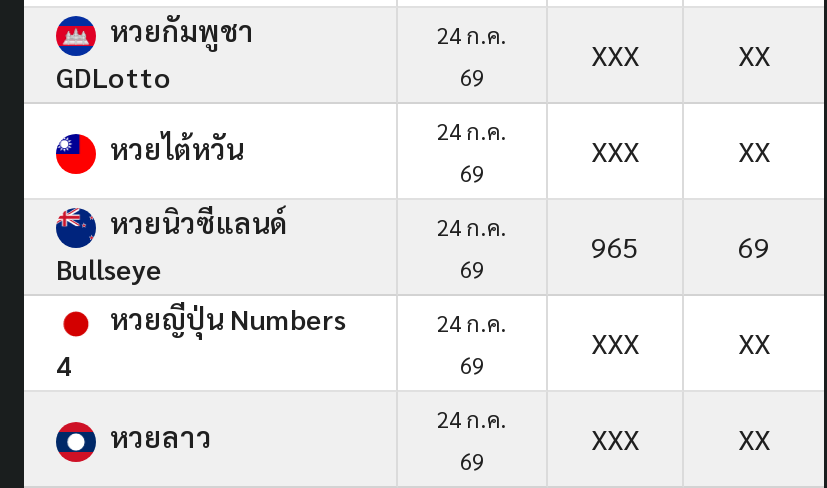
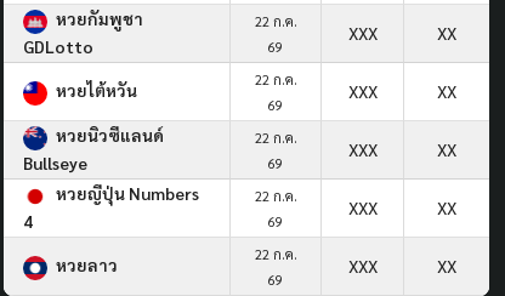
- 24 ก.ค.
+ 22 ก.ค.

- 24 ก.ค.
+ 22 ก.ค.

- 24 ก.ค.
+ 22 ก.ค.

- 965
- 69
+ XXX
+ XX

- 24 ก.ค.
+ 22 ก.ค.

- 24 ก.ค.
+ 22 ก.ค.
